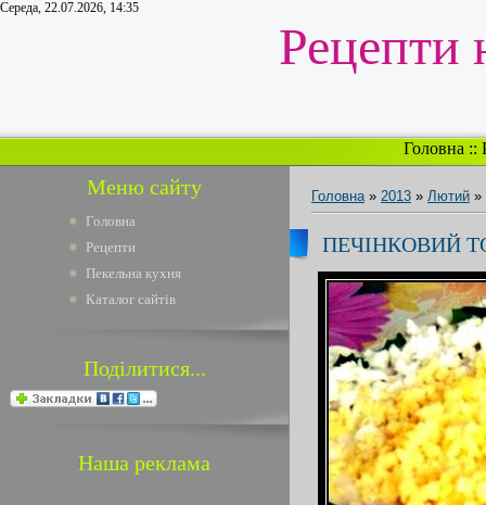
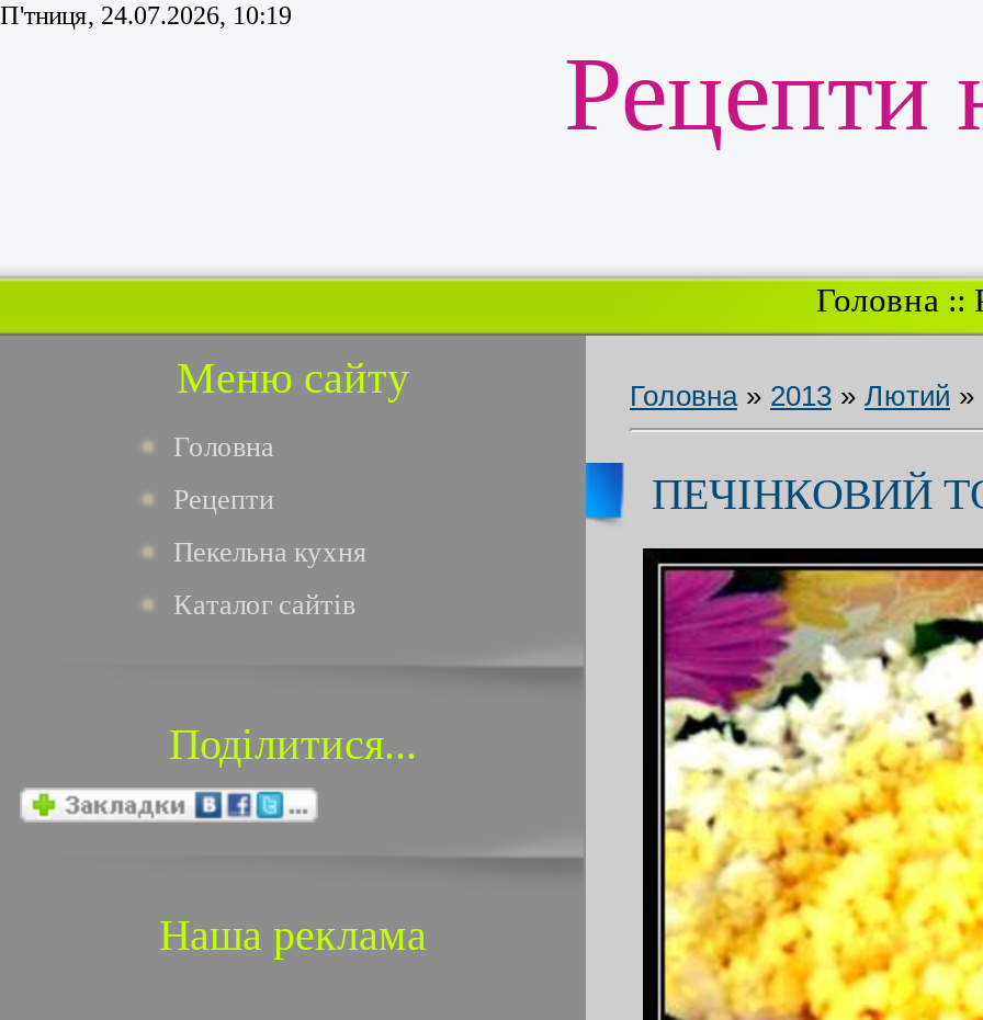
- Середа, 22.07.2026, 14:35
+ П'тниця, 24.07.2026, 10:19
